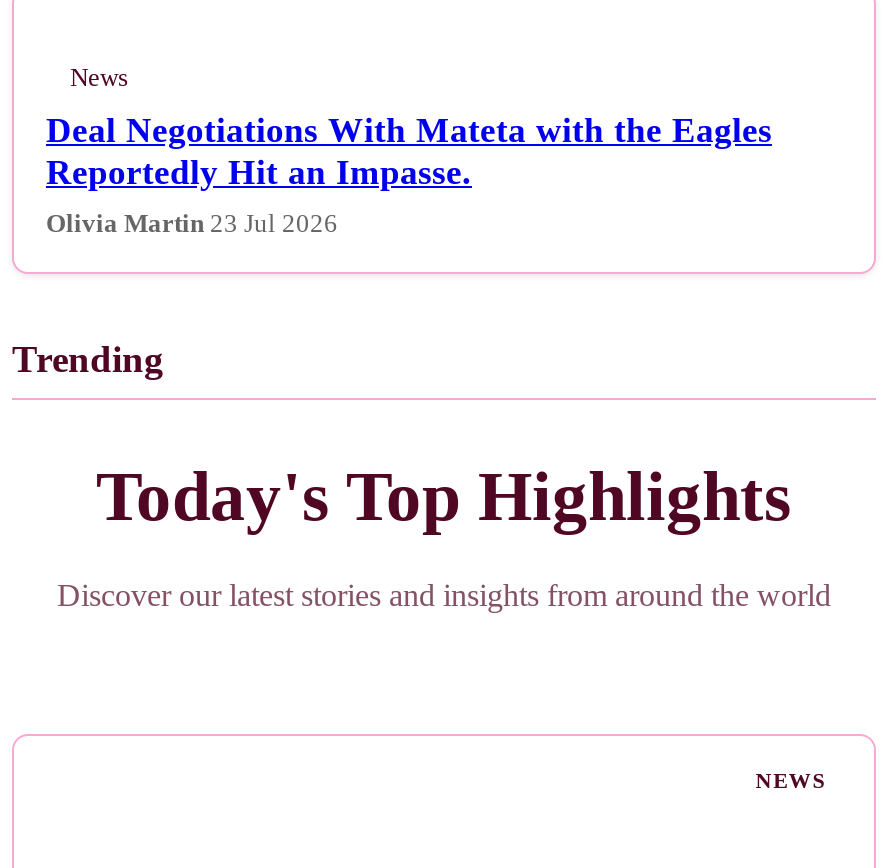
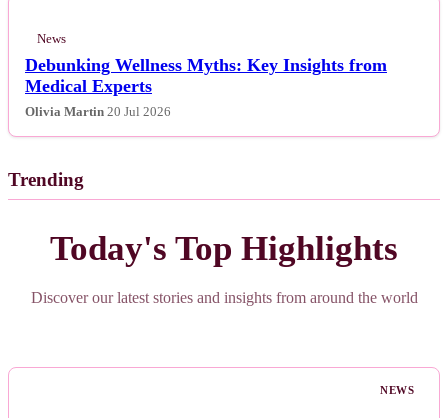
- Deal Negotiations With Mateta with the Eagles
- Reportedly Hit an Impasse.
- Olivia Martin 23 Jul 2026
+ Debunking Wellness Myths: Key Insights from
+ Medical Experts
+ Olivia Martin 20 Jul 2026
